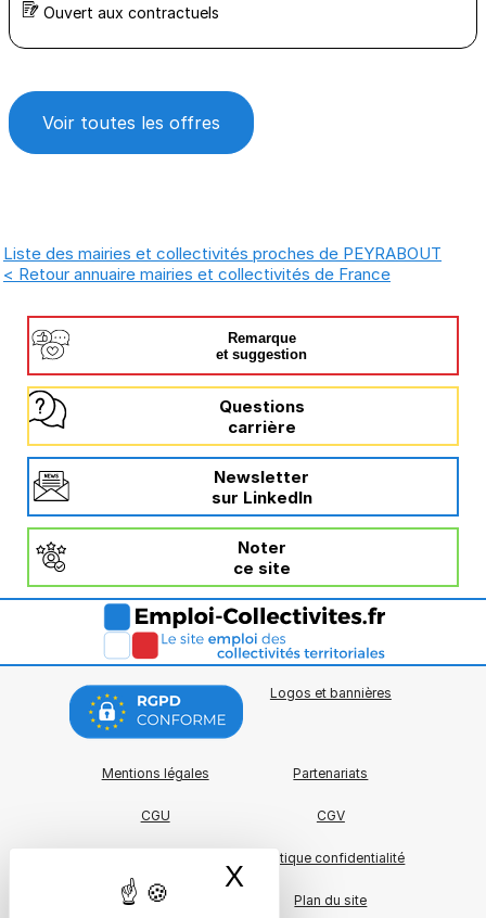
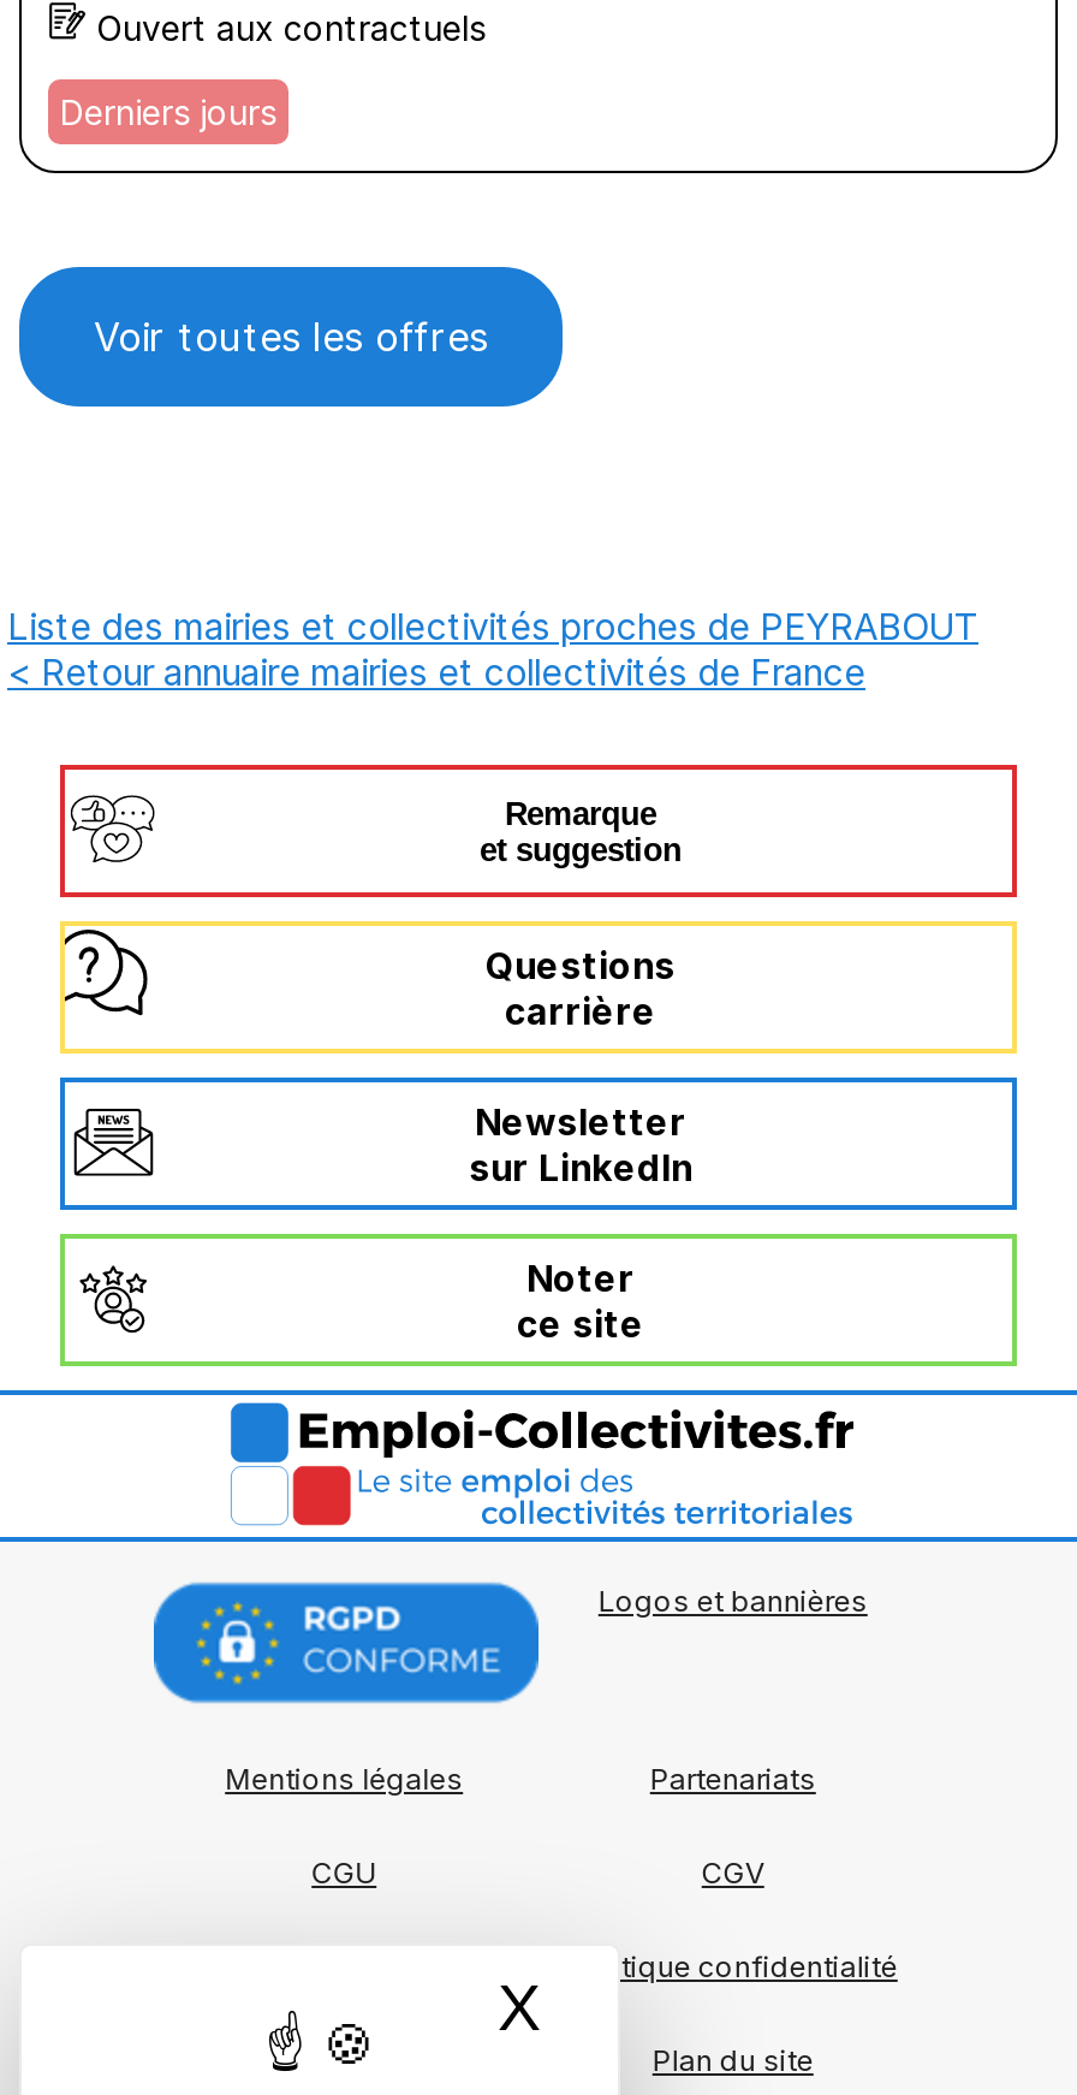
+ Derniers jours
